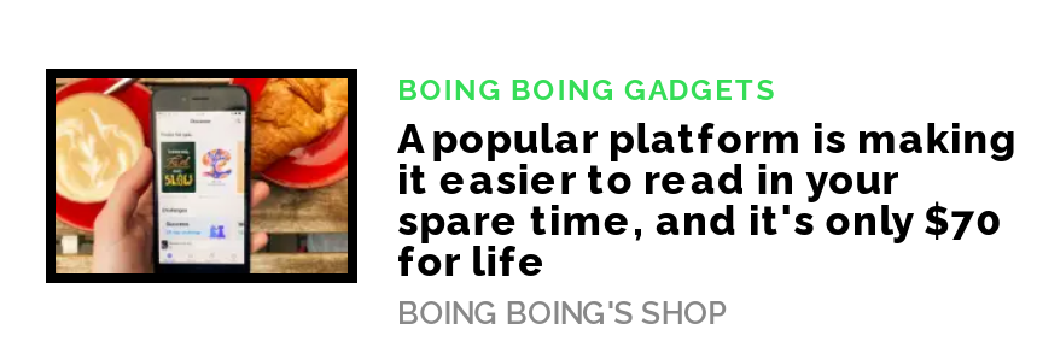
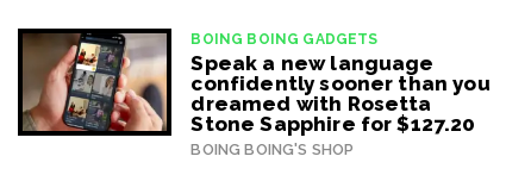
- [image]
- A popular platform is making
- it easier to read in your
- spare time, and it's only $70
- for life
+ [image]
+ Speak a new language
+ confidently sooner than you
+ dreamed with Rosetta
+ Stone Sapphire for $127.20
